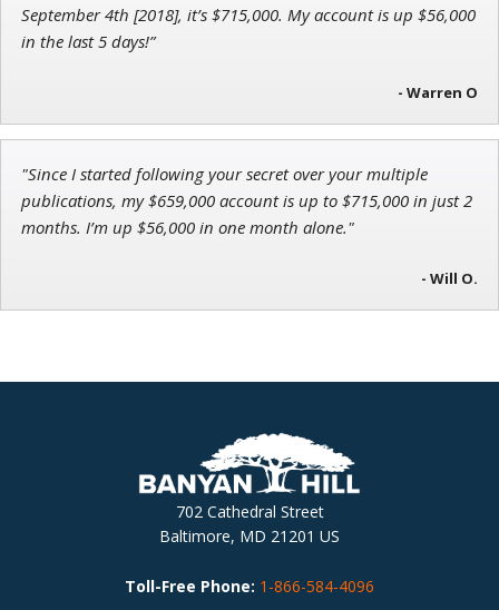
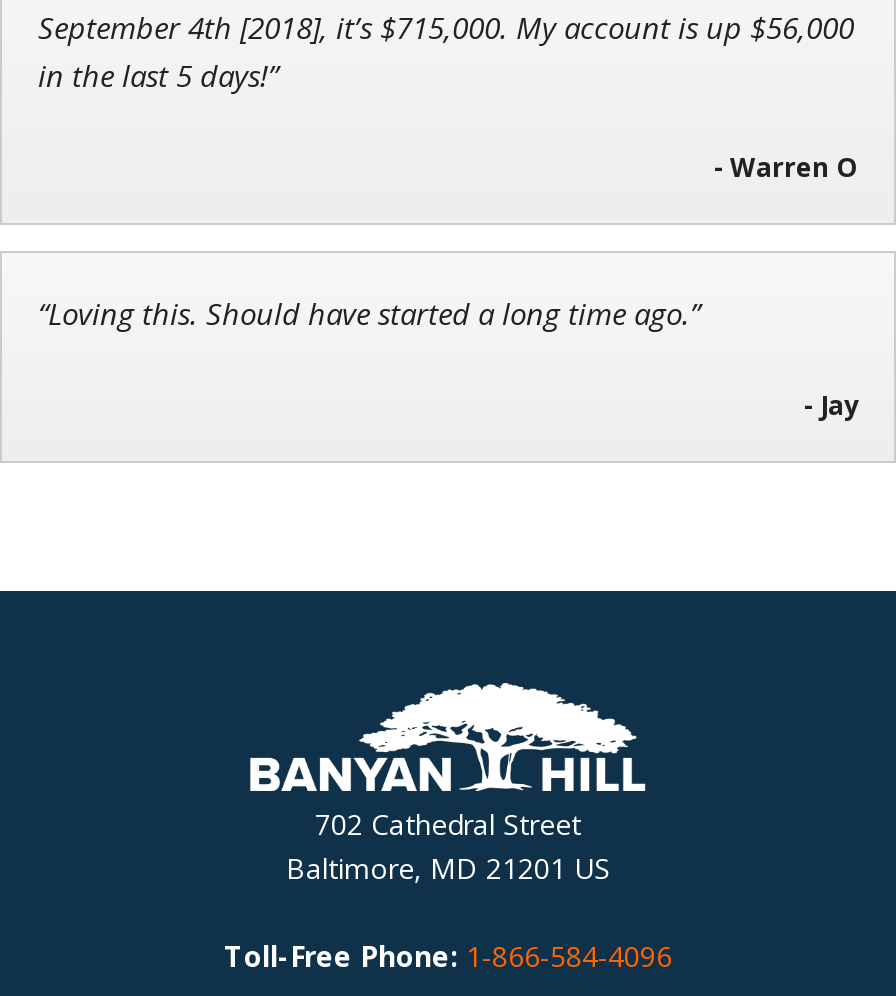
- "Since I started following your secret over your multiple
- publications, my $659,000 account is up to $715,000 in just 2
- months. I’m up $56,000 in one month alone."
+ “Loving this. Should have started a long time ago.”

- - Will O.
+ - Jay
